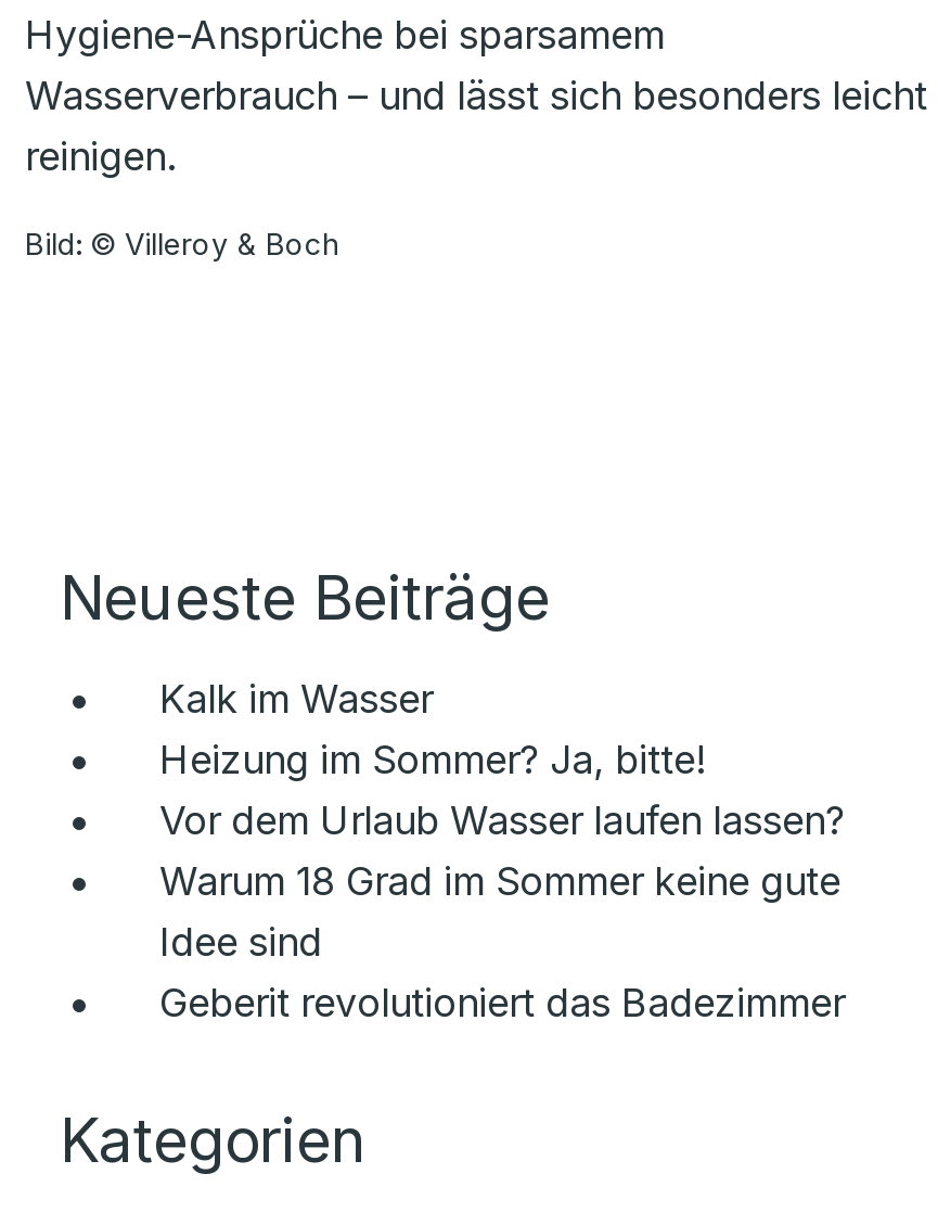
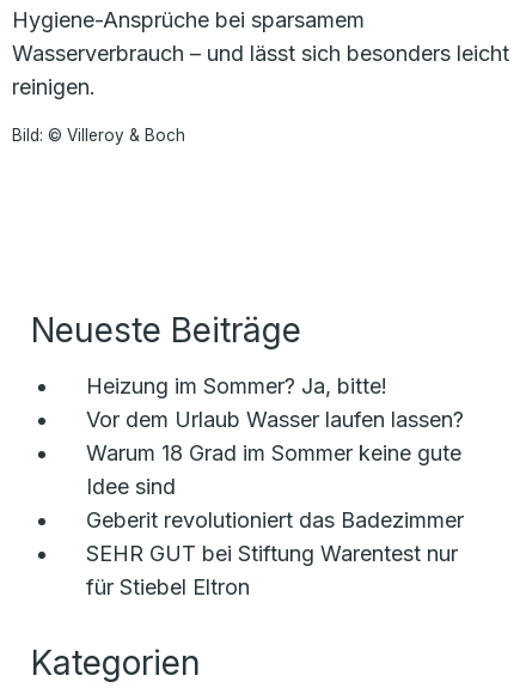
- Kalk im Wasser

moved up: Heizung im Sommer? Ja, bitte! | Vor dem Urlaub Wasser laufen lassen? | Warum 18 Grad im Sommer keine gute | Idee sind | Geberit revolutioniert das Badezimmer

+ SEHR GUT bei Stiftung Warentest nur
+ für Stiebel Eltron
